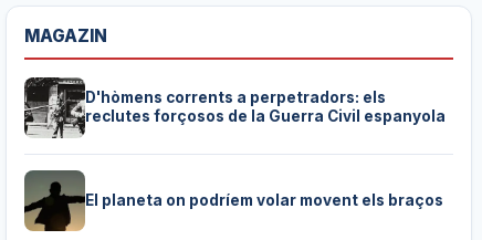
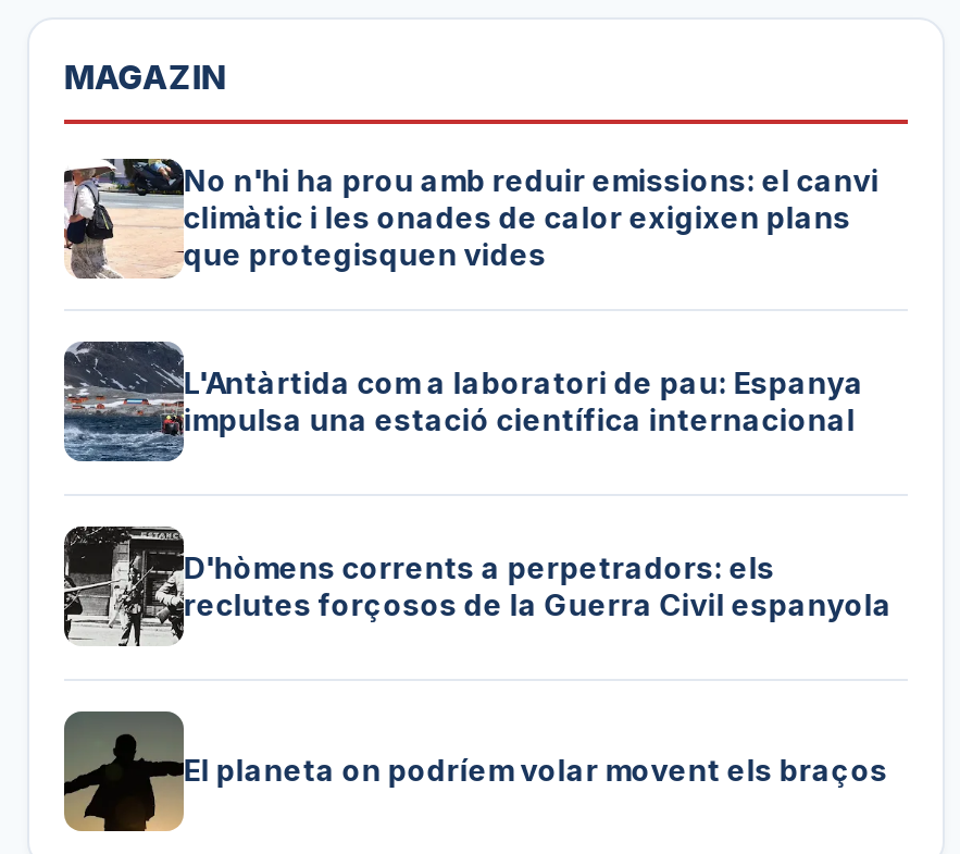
+ [image]
+ No n'hi ha prou amb reduir emissions: el canvi
+ climàtic i les onades de calor exigixen plans
+ que protegisquen vides

+ [image]
+ L'Antàrtida com a laboratori de pau: Espanya
+ impulsa una estació científica internacional
